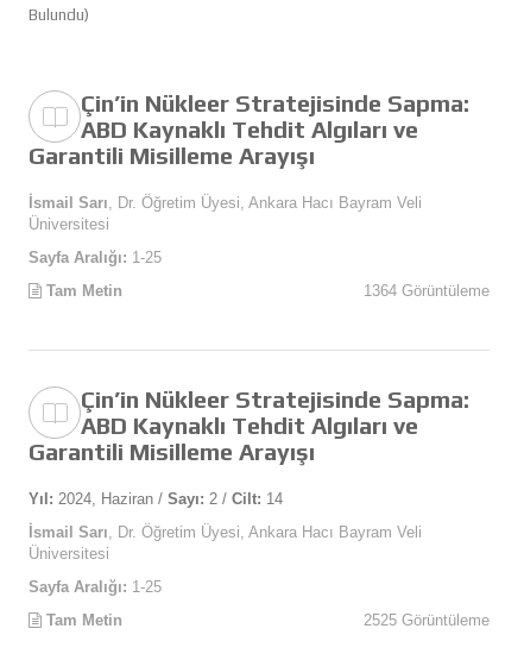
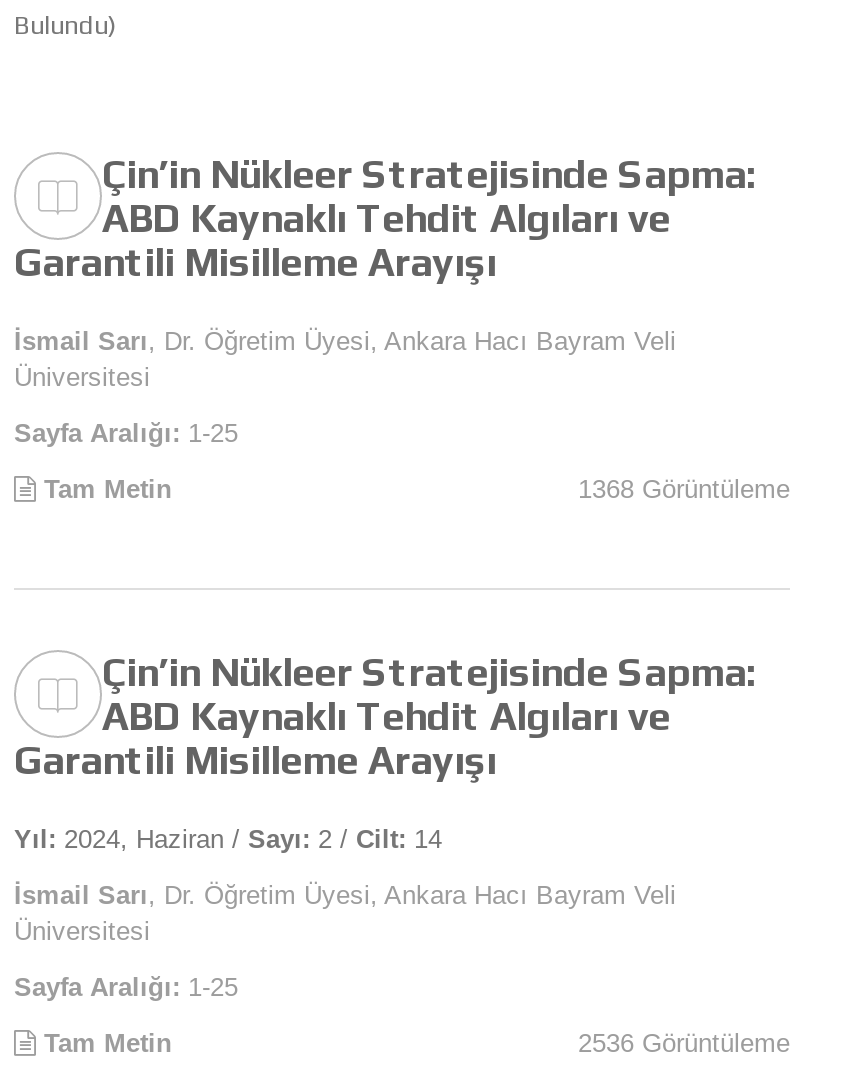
- 1364 Görüntüleme
+ 1368 Görüntüleme

- 2525 Görüntüleme
+ 2536 Görüntüleme
